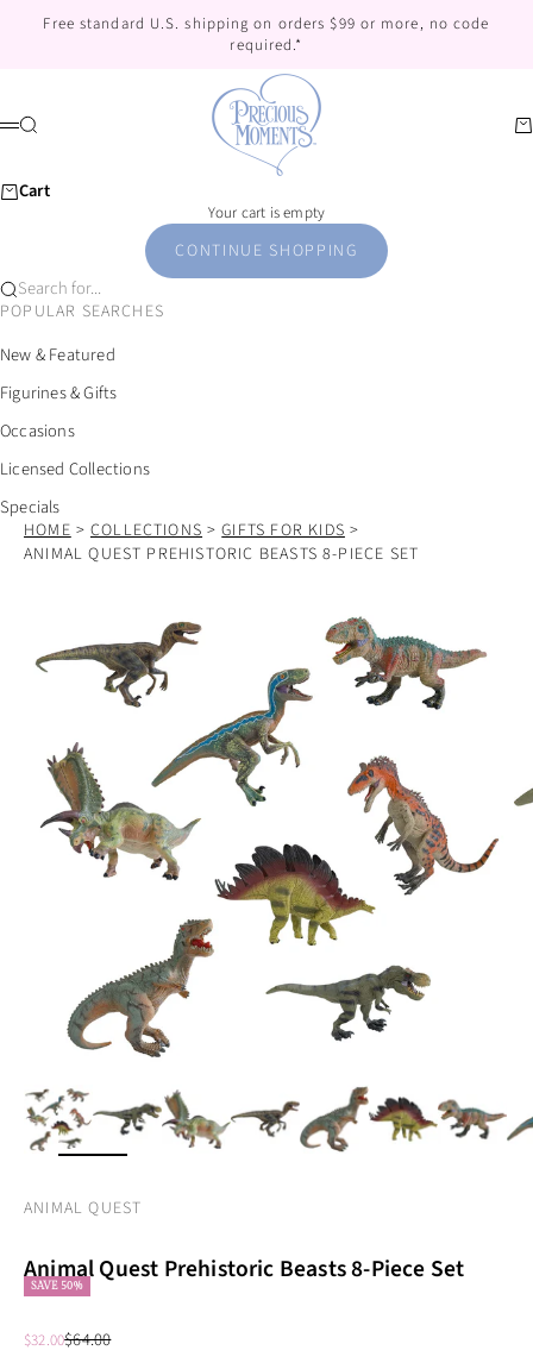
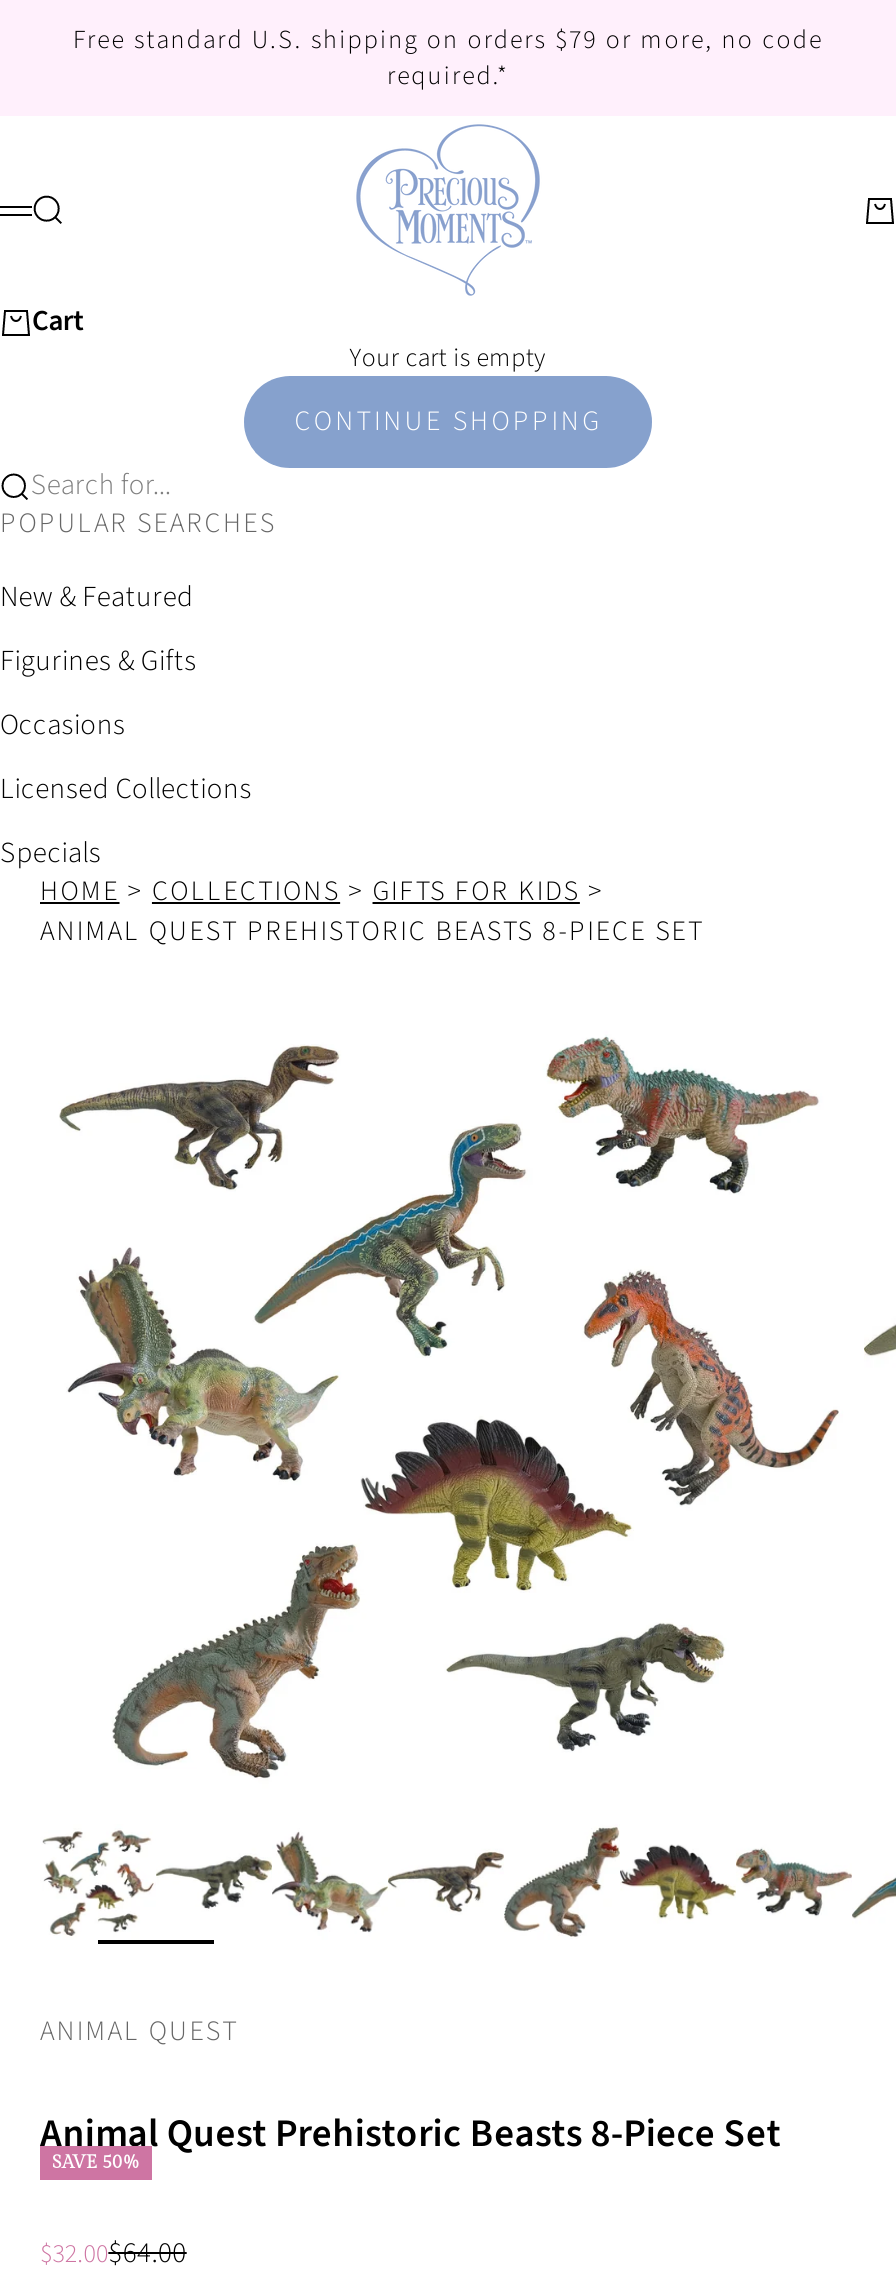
- Free standard U.S. shipping on orders $99 or more, no code
+ Free standard U.S. shipping on orders $79 or more, no code
